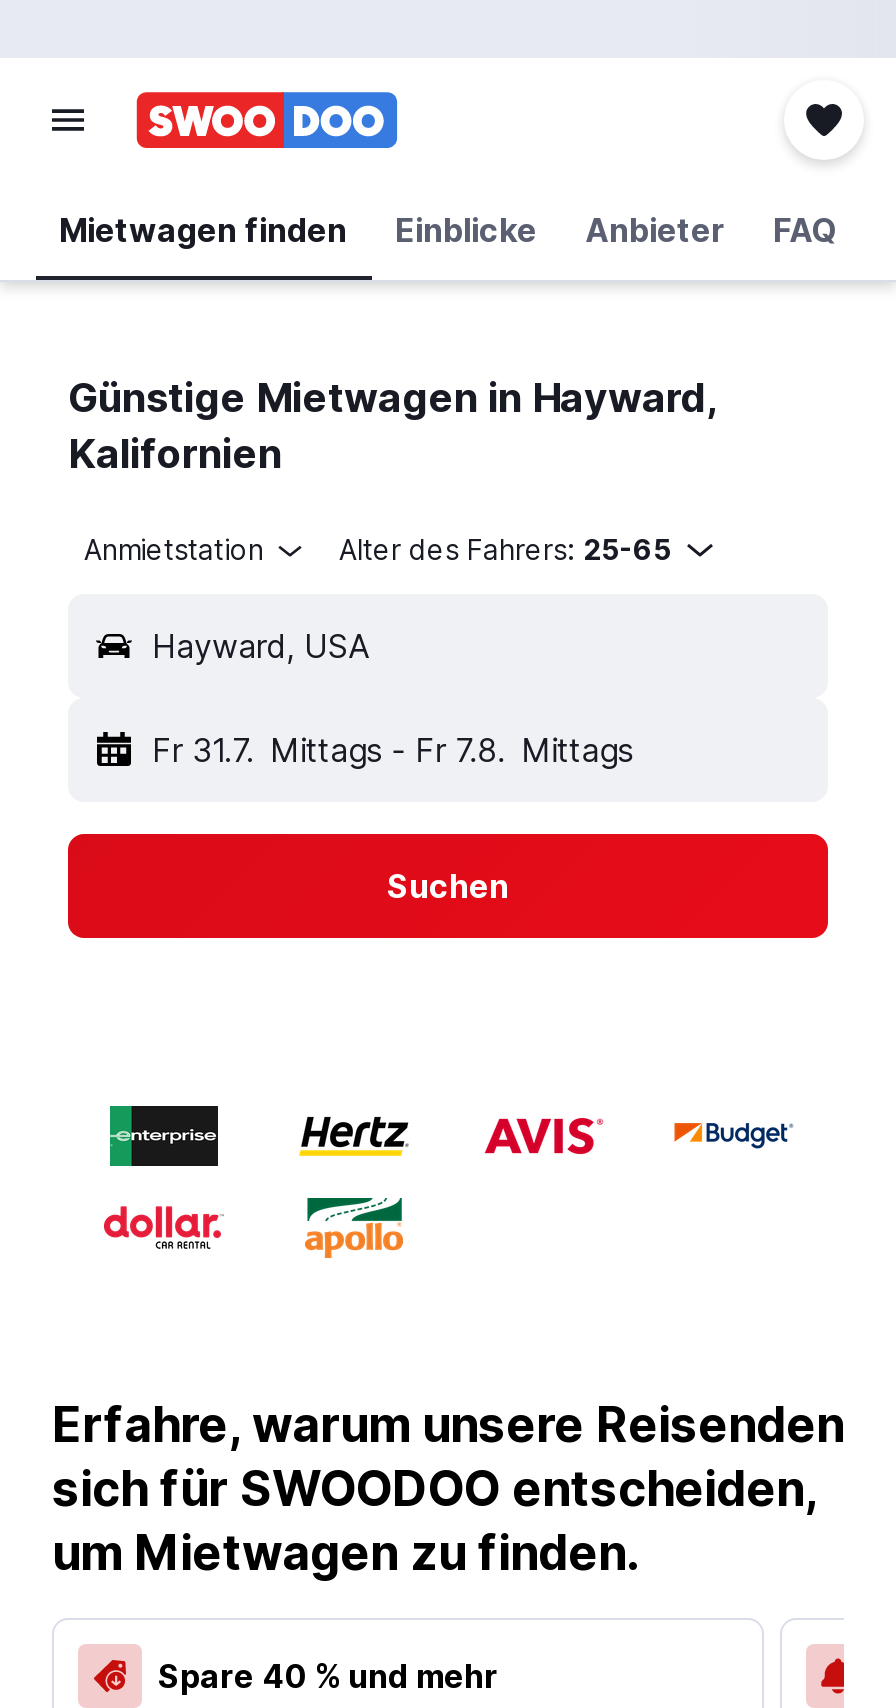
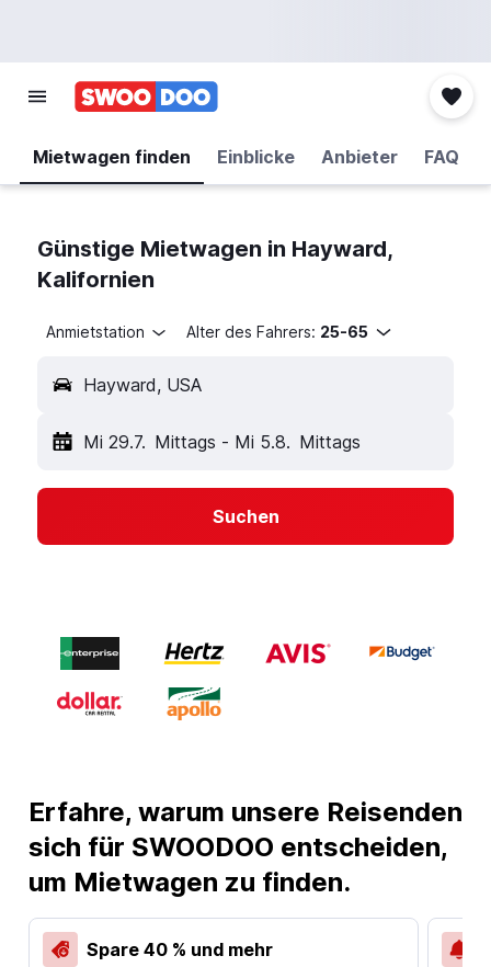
- Fr 31.7. Mittags - Fr 7.8. Mittags
+ Mi 29.7. Mittags - Mi 5.8. Mittags
